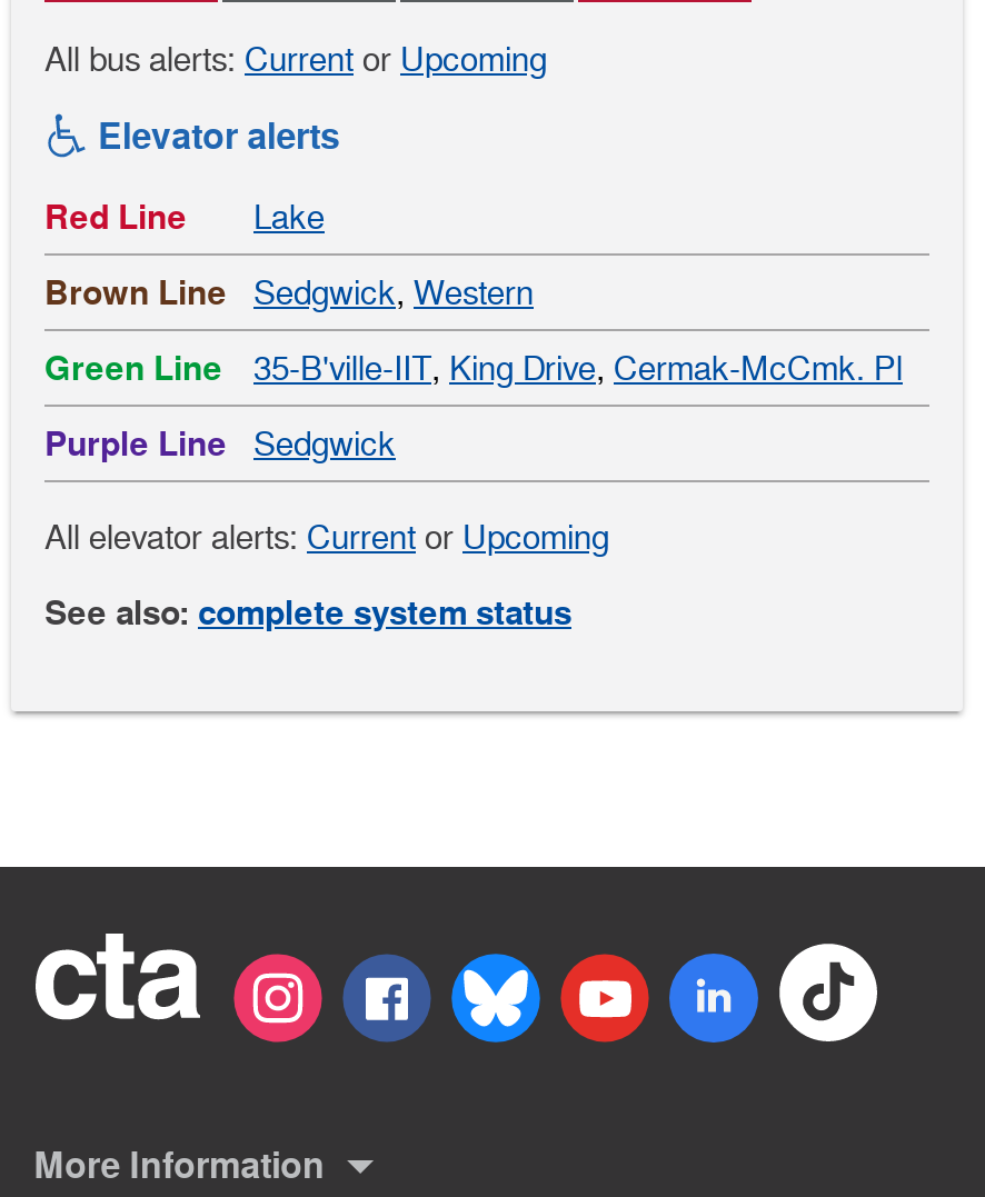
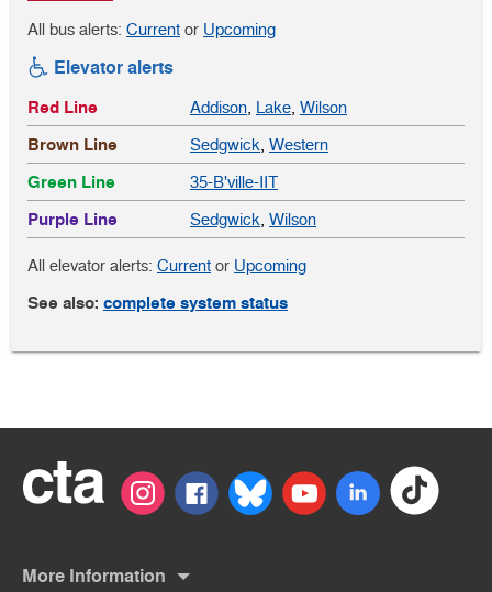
- Lake
+ Addison, Lake, Wilson

- 35-B'ville-IIT, King Drive, Cermak-McCmk. Pl
+ 35-B'ville-IIT

- Sedgwick
+ Sedgwick, Wilson
